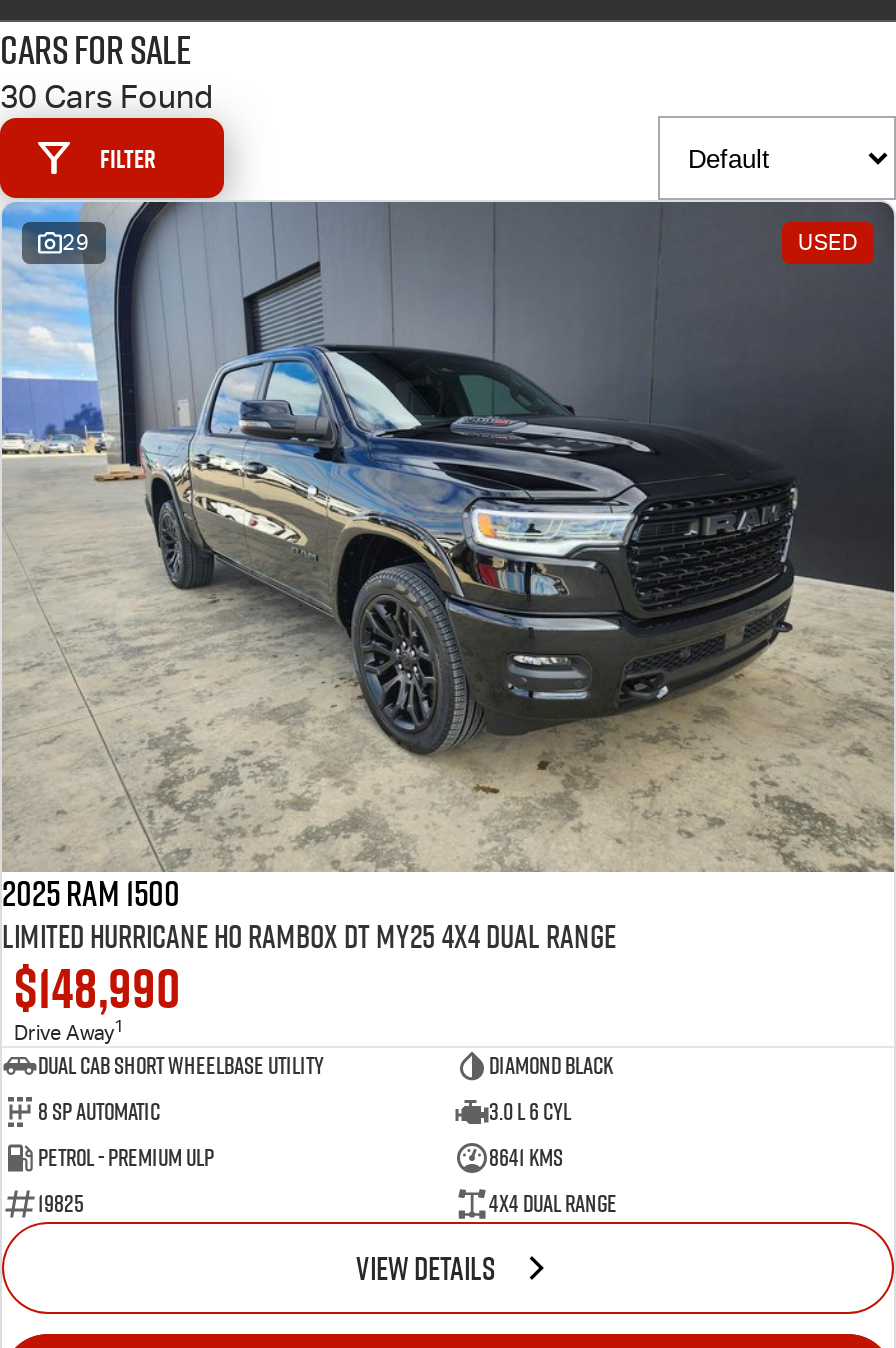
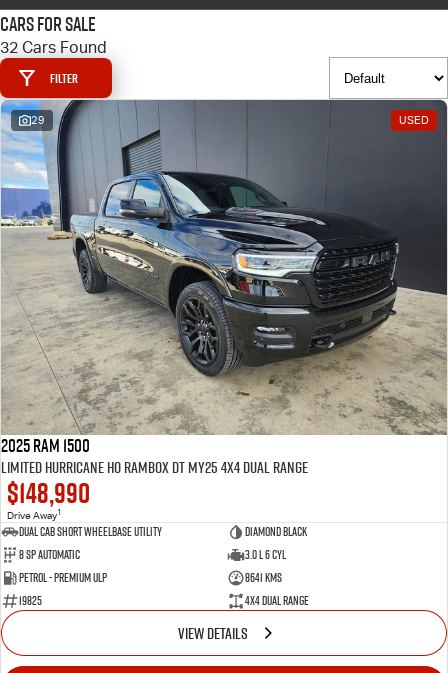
- 30 Cars Found
+ 32 Cars Found
